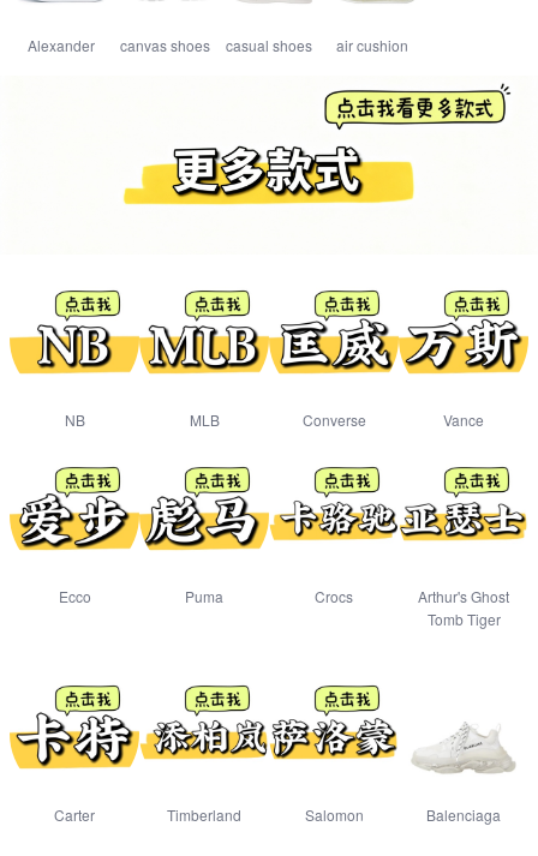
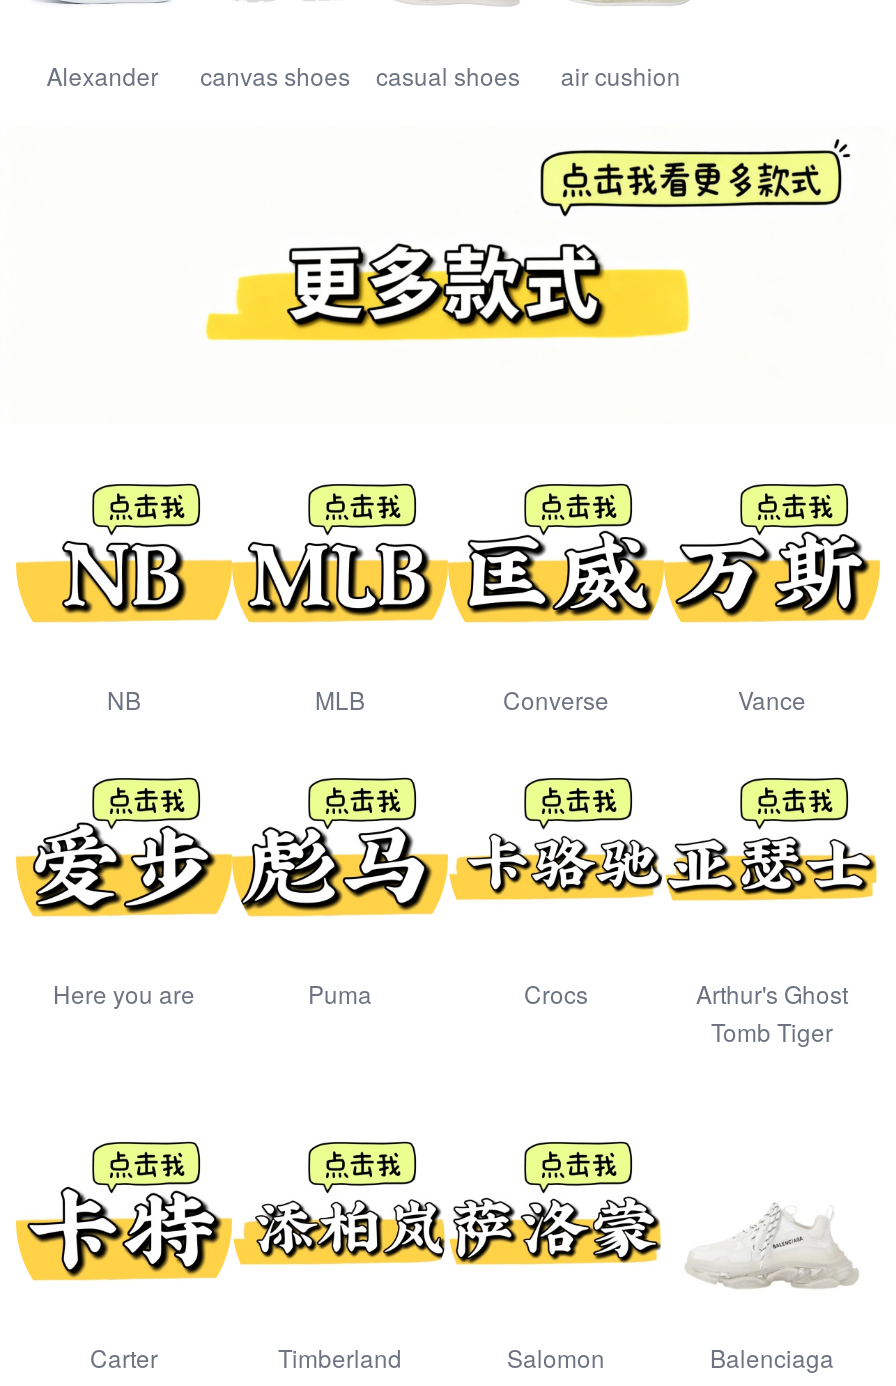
- Ecco
+ Here you are
